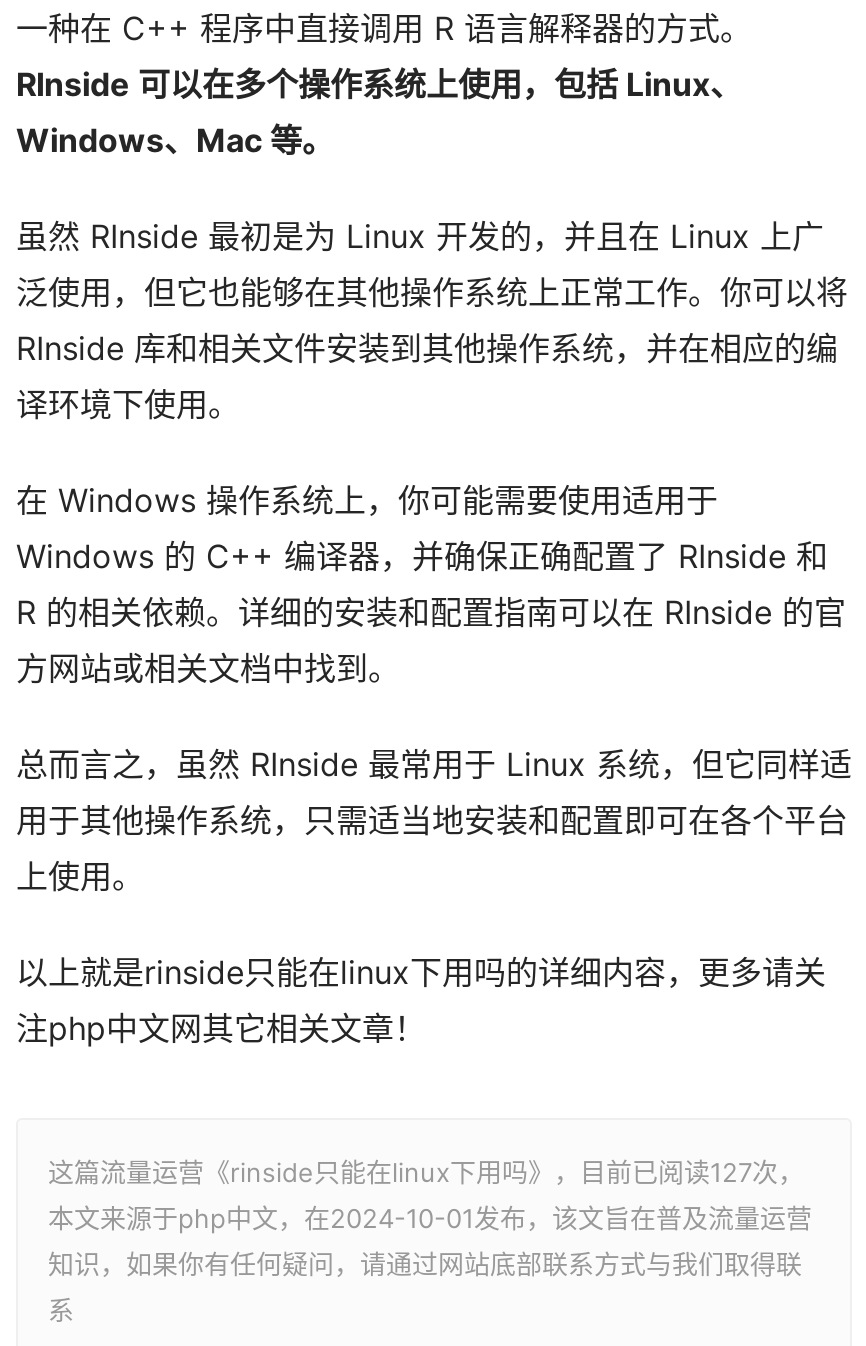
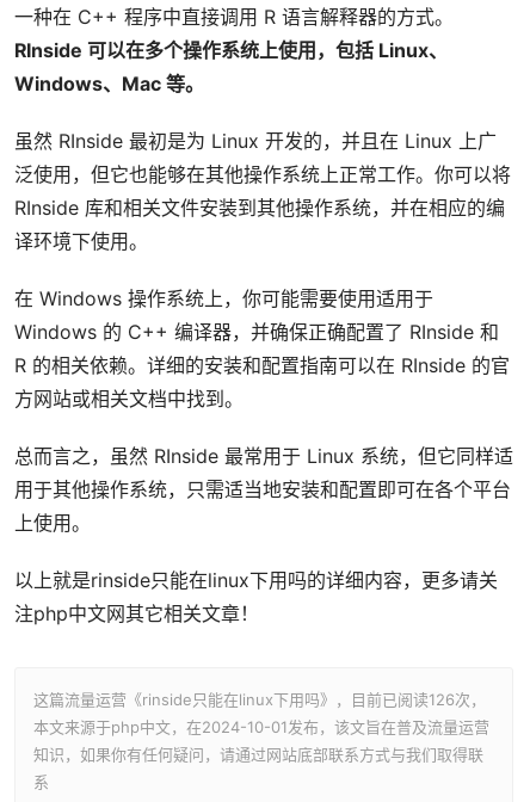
- 这篇流量运营《rinside只能在linux下用吗》，目前已阅读127次，
+ 这篇流量运营《rinside只能在linux下用吗》，目前已阅读126次，
